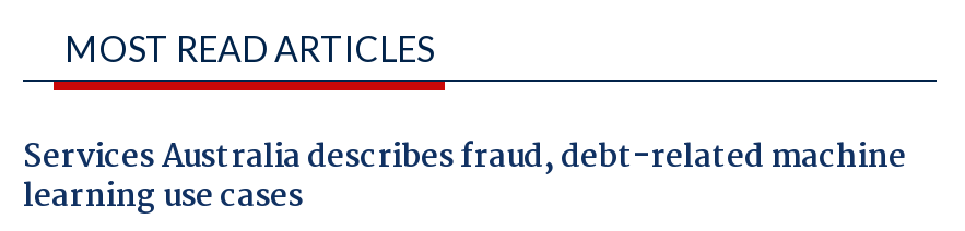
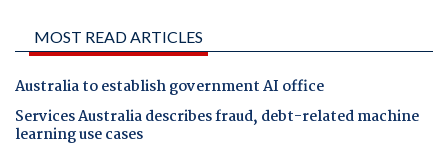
+ Australia to establish government AI office
